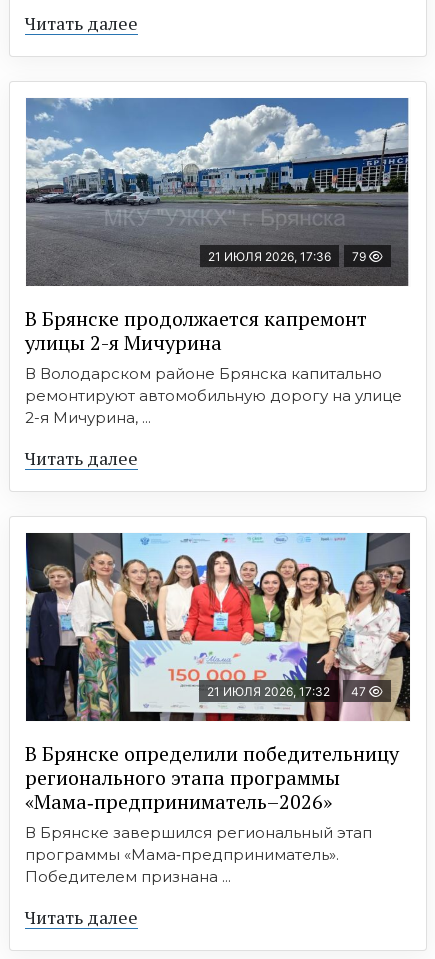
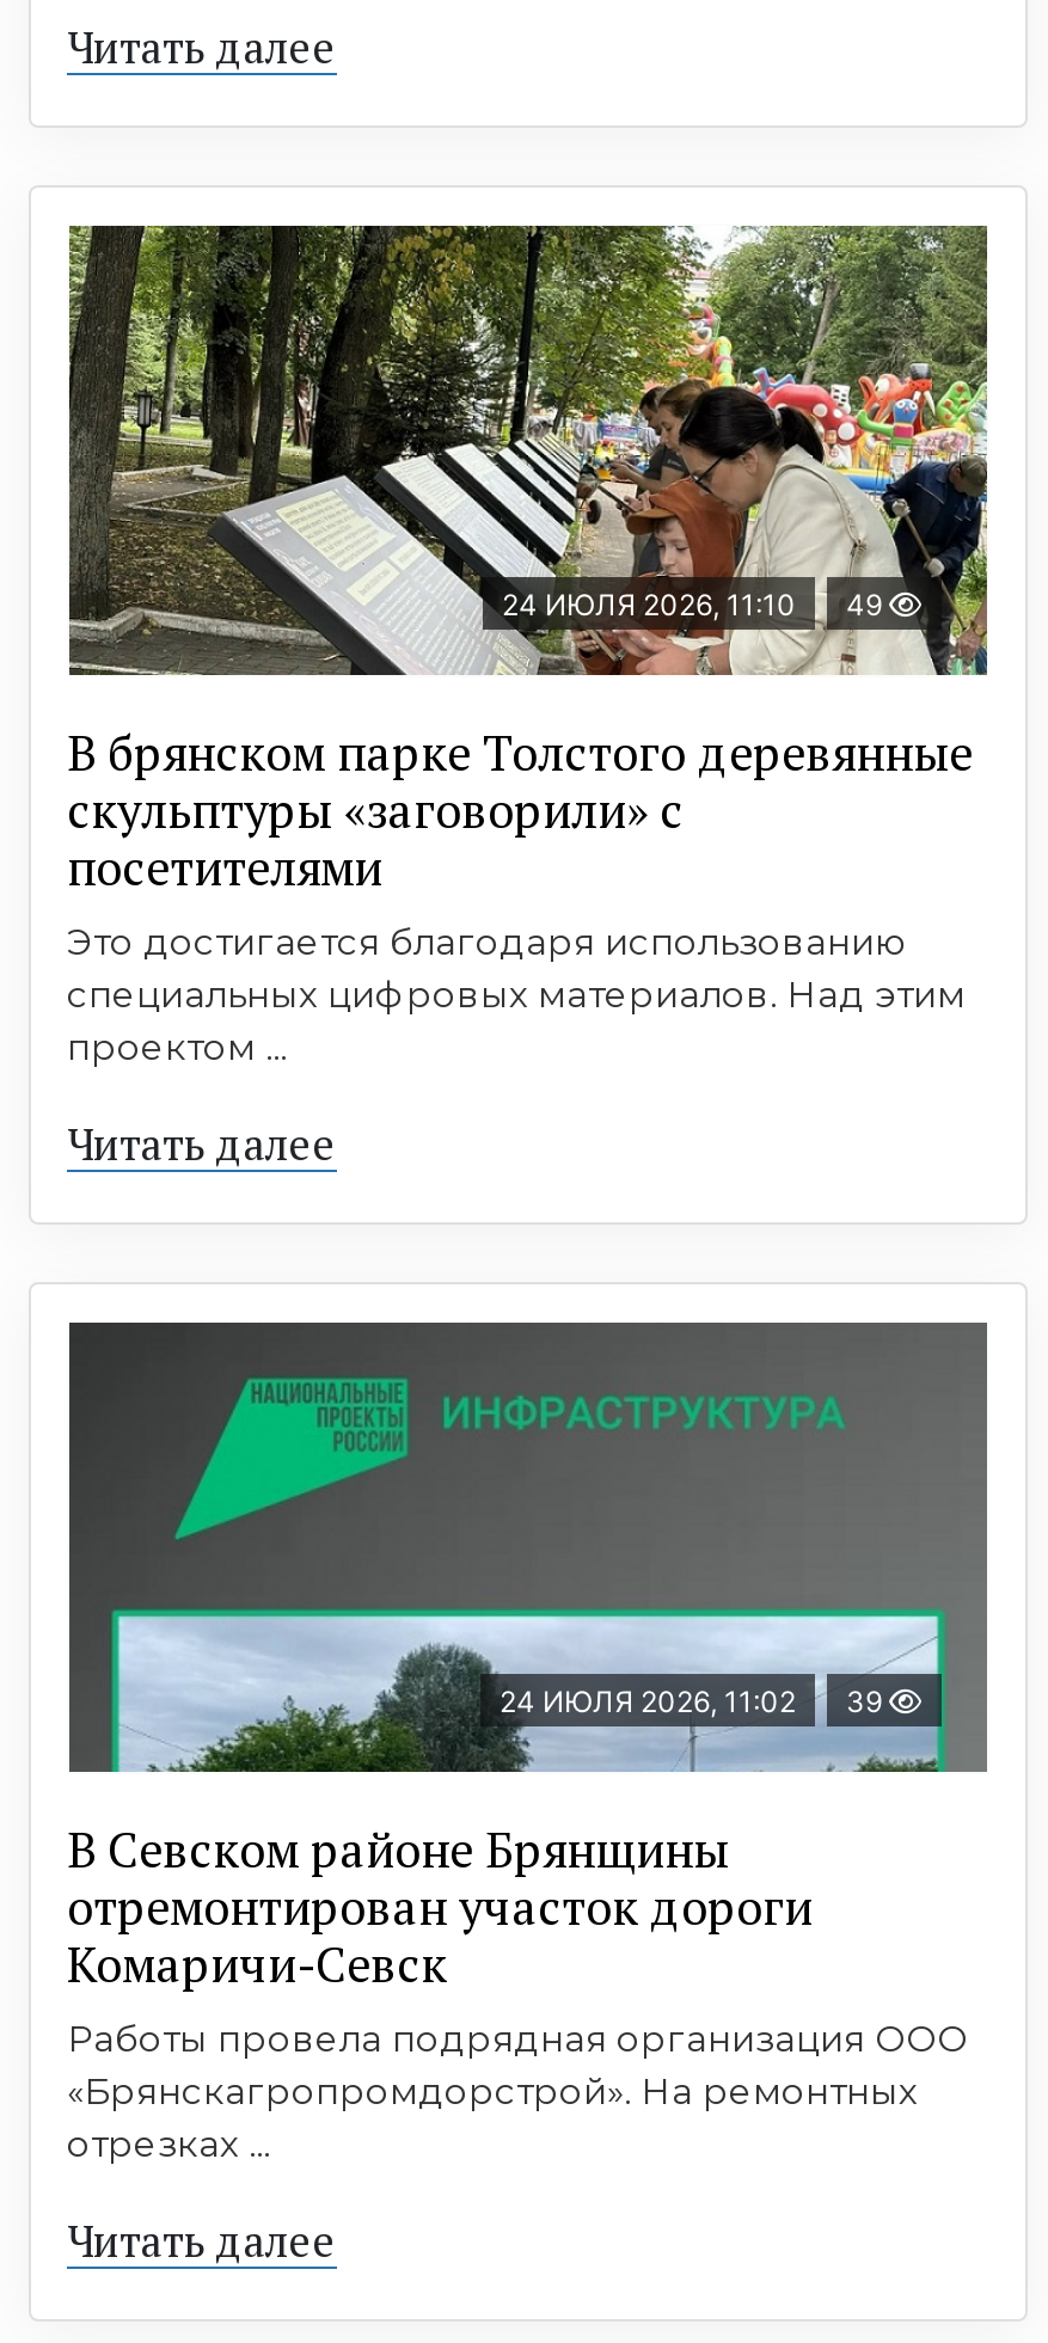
- [image]
- 21 ИЮЛЯ 2026, 17:36
- 79
+ [image]
+ 24 ИЮЛЯ 2026, 11:10
+ 49

- В Брянске продолжается капремонт
- улицы 2-я Мичурина
- В Володарском районе Брянска капитально
- ремонтируют автомобильную дорогу на улице
- 2-я Мичурина, ...
+ В брянском парке Толстого деревянные
+ скульптуры «заговорили» с
+ посетителями
+ Это достигается благодаря использованию
+ специальных цифровых материалов. Над этим
+ проектом ...

- [image]
- 21 ИЮЛЯ 2026, 17:32
- 47
+ [image]
+ 24 ИЮЛЯ 2026, 11:02
+ 39

- В Брянске определили победительницу
- регионального этапа программы
- «Мама‑предприниматель–2026»
- В Брянске завершился региональный этап
- программы «Мама‑предприниматель».
- Победителем признана ...
+ В Севском районе Брянщины
+ отремонтирован участок дороги
+ Комаричи-Севск
+ Работы провела подрядная организация ООО
+ «Брянскагропромдорстрой». На ремонтных
+ отрезках ...
